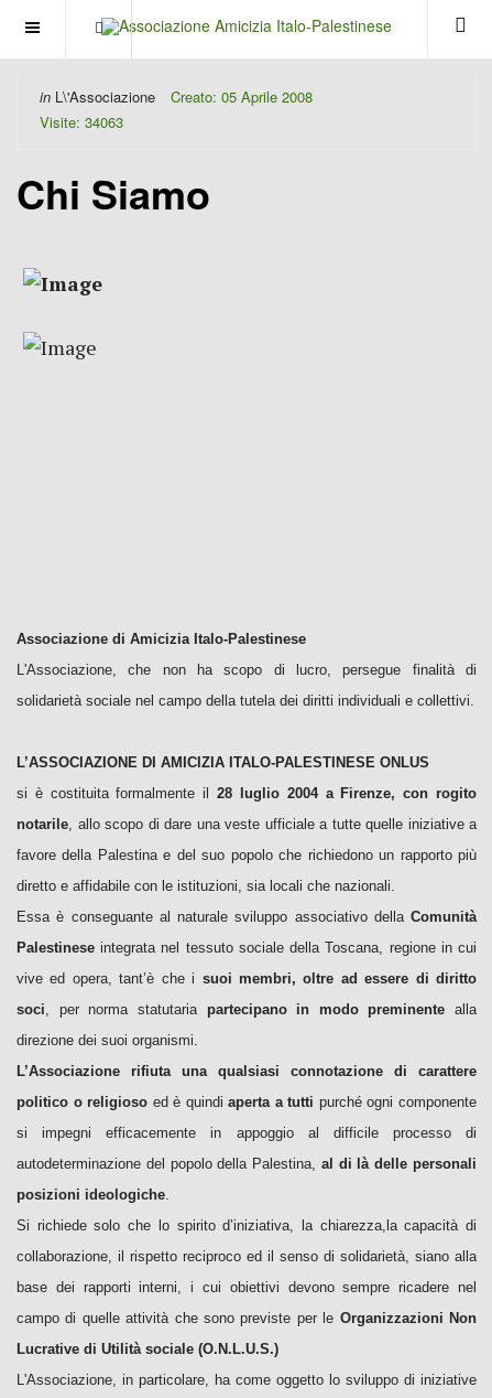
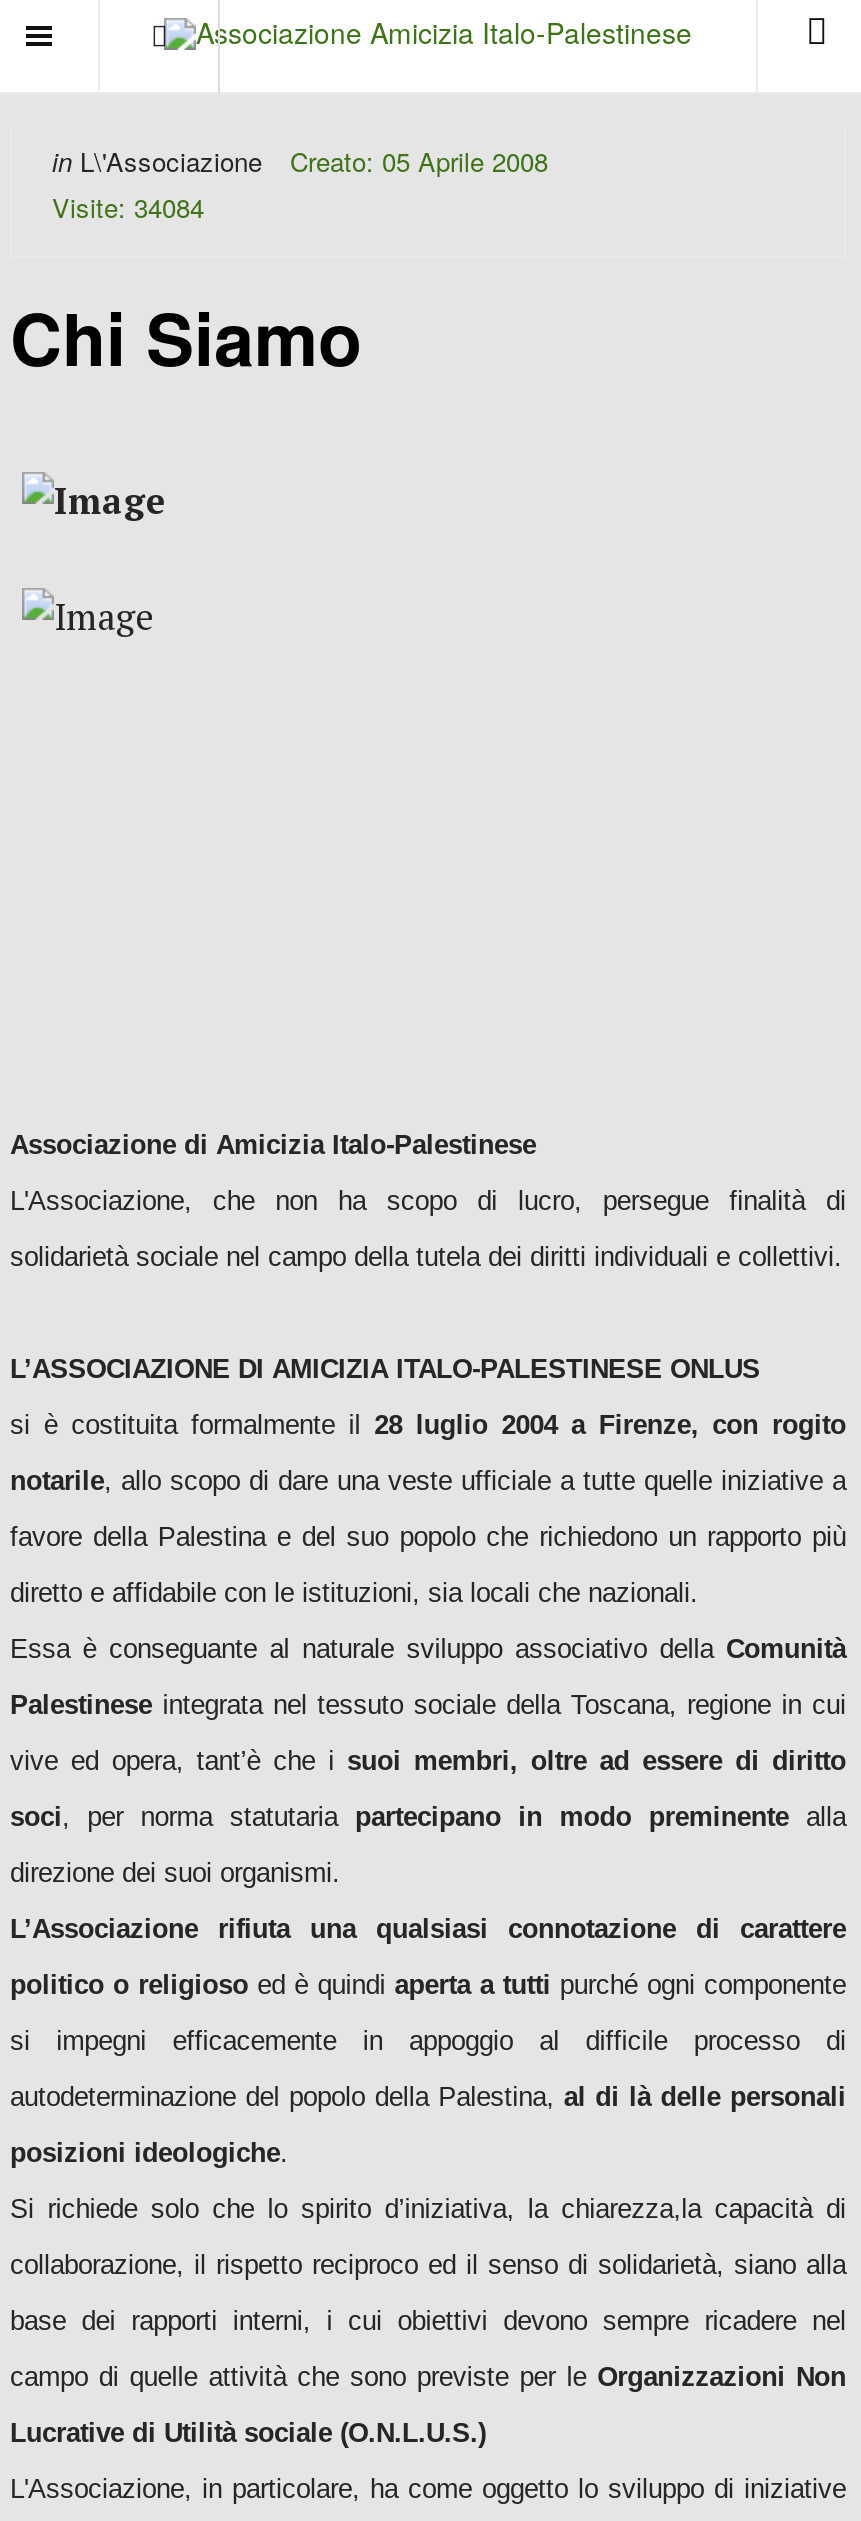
- Visite: 34063
+ Visite: 34084
